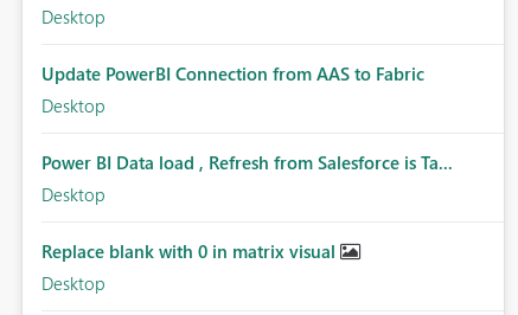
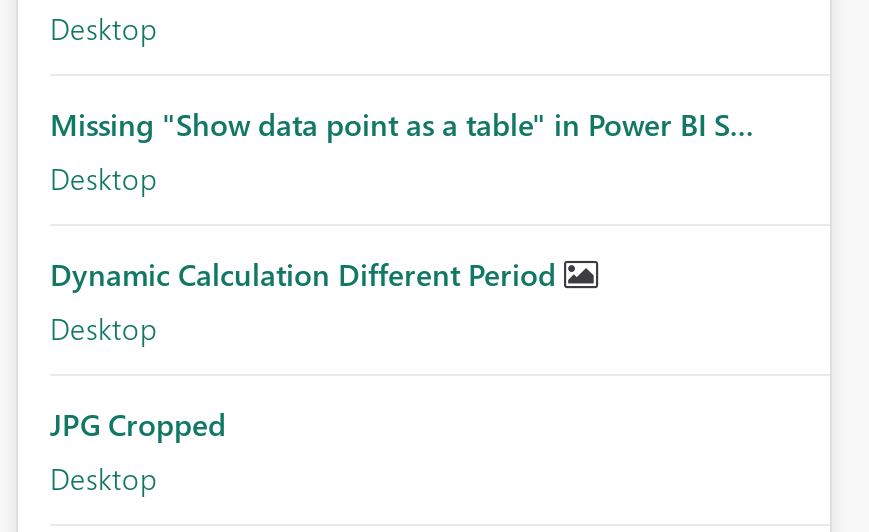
- Update PowerBI Connection from AAS to Fabric
+ Missing "Show data point as a table" in Power BI S...

- Power BI Data load , Refresh from Salesforce is Ta...
+ Dynamic Calculation Different Period

- Replace blank with 0 in matrix visual
+ JPG Cropped
